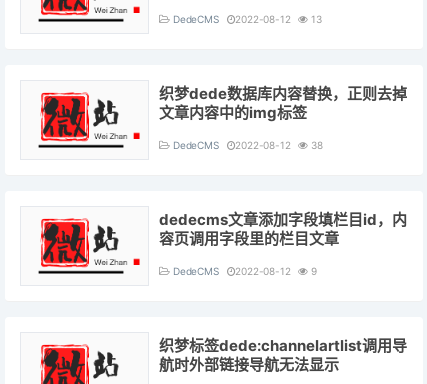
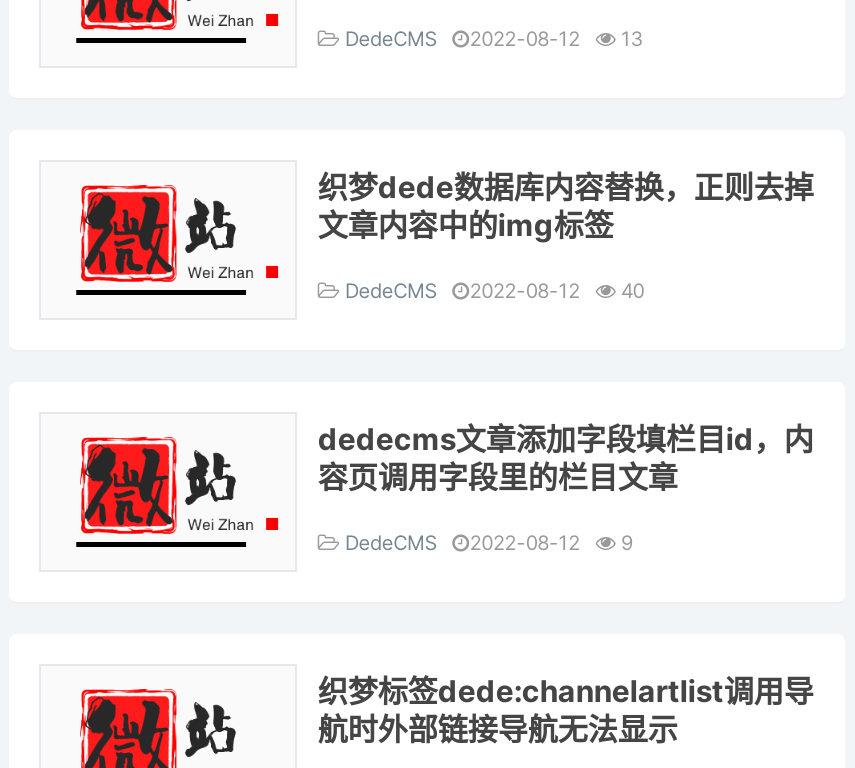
- DedeCMS 2022-08-12 38
+ DedeCMS 2022-08-12 40
